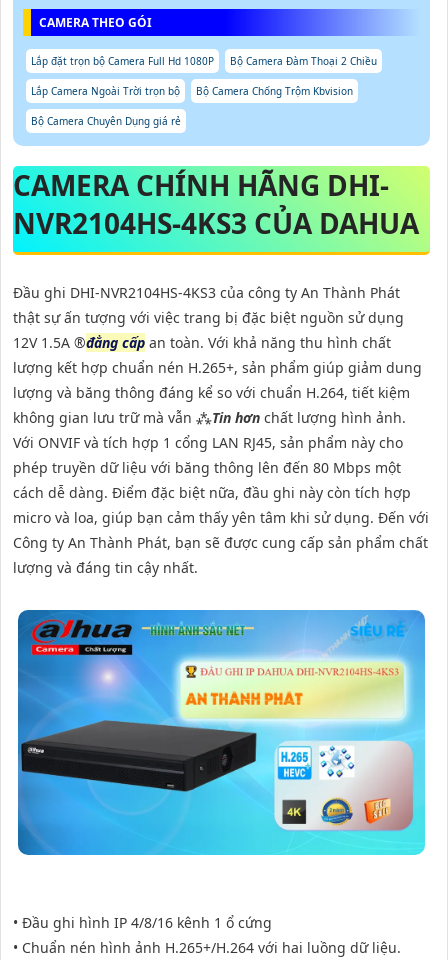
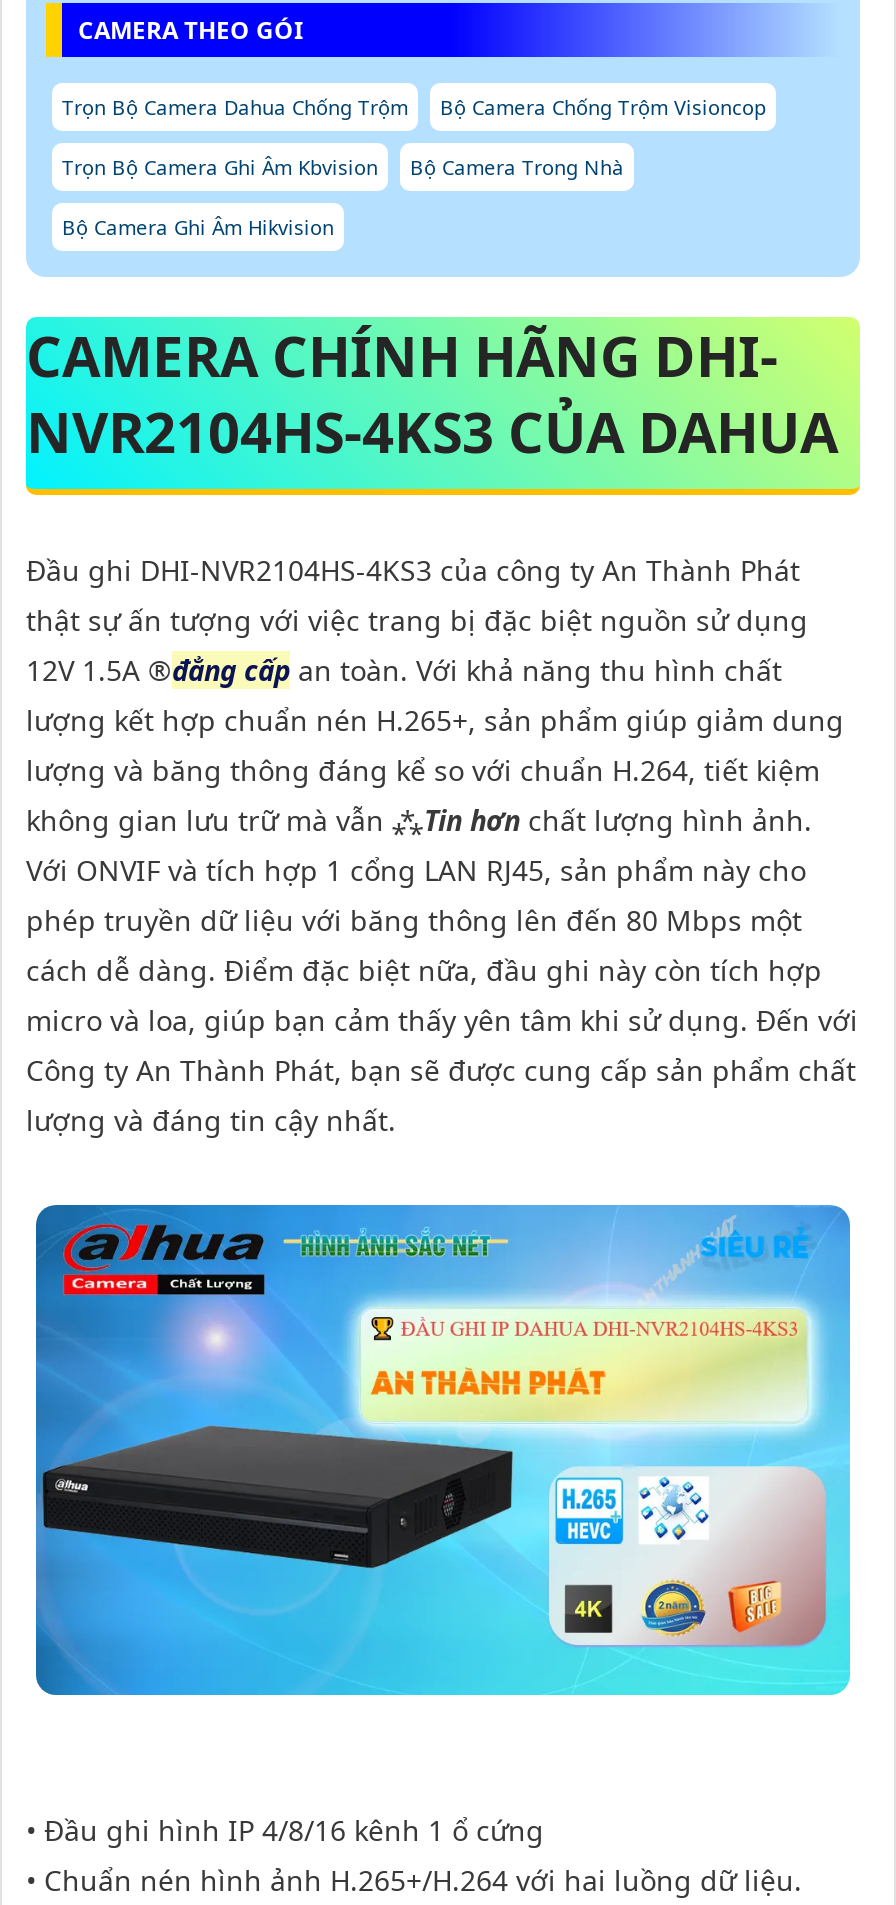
- Lắp đặt trọn bộ Camera Full Hd 1080P
- Bộ Camera Đàm Thoại 2 Chiều
+ Trọn Bộ Camera Dahua Chống Trộm
+ Bộ Camera Chống Trộm Visioncop

- Lắp Camera Ngoài Trời trọn bộ
- Bộ Camera Chống Trộm Kbvision
+ Trọn Bộ Camera Ghi Âm Kbvision
+ Bộ Camera Trong Nhà

- Bộ Camera Chuyên Dụng giá rẻ
+ Bộ Camera Ghi Âm Hikvision
